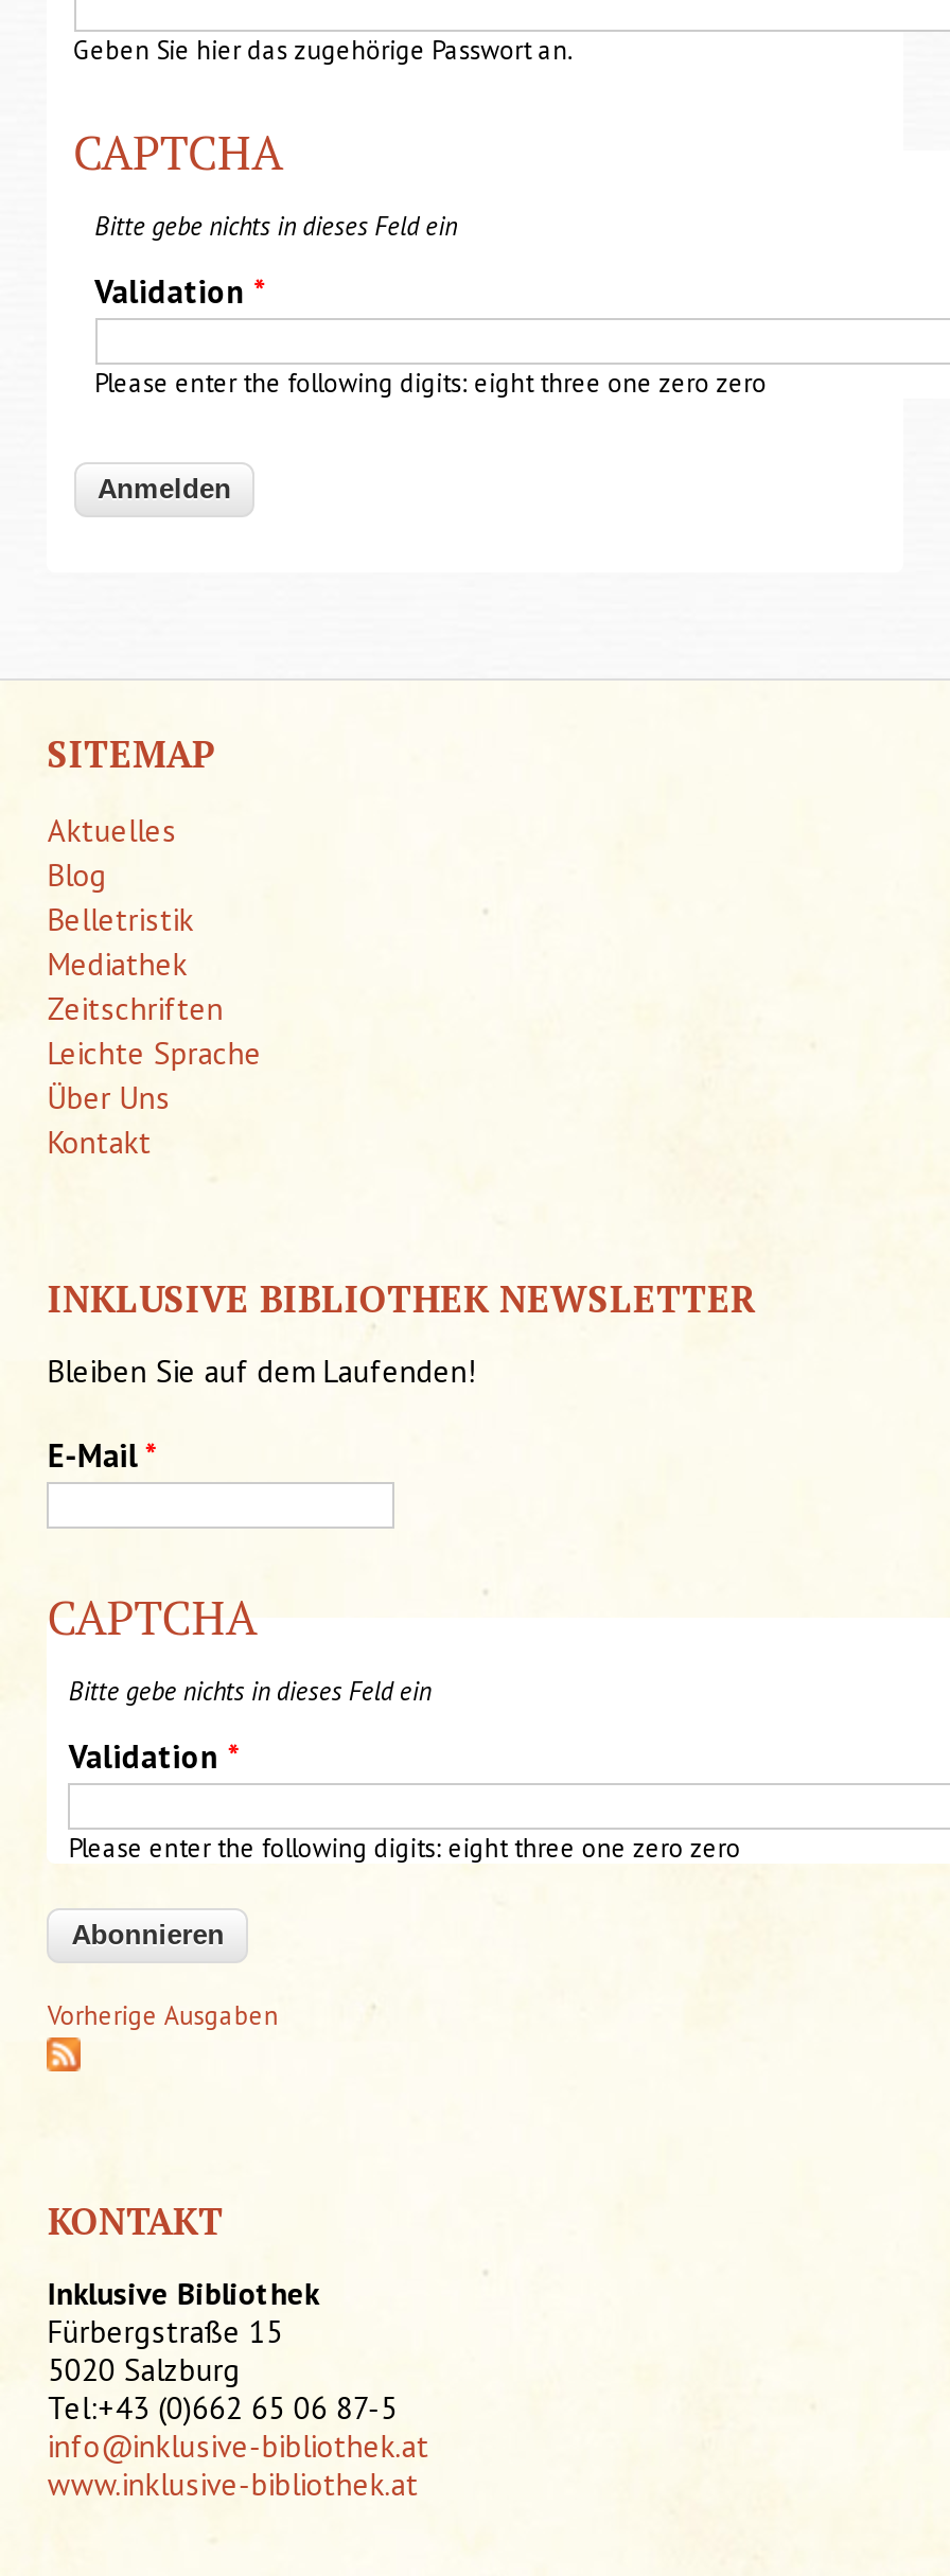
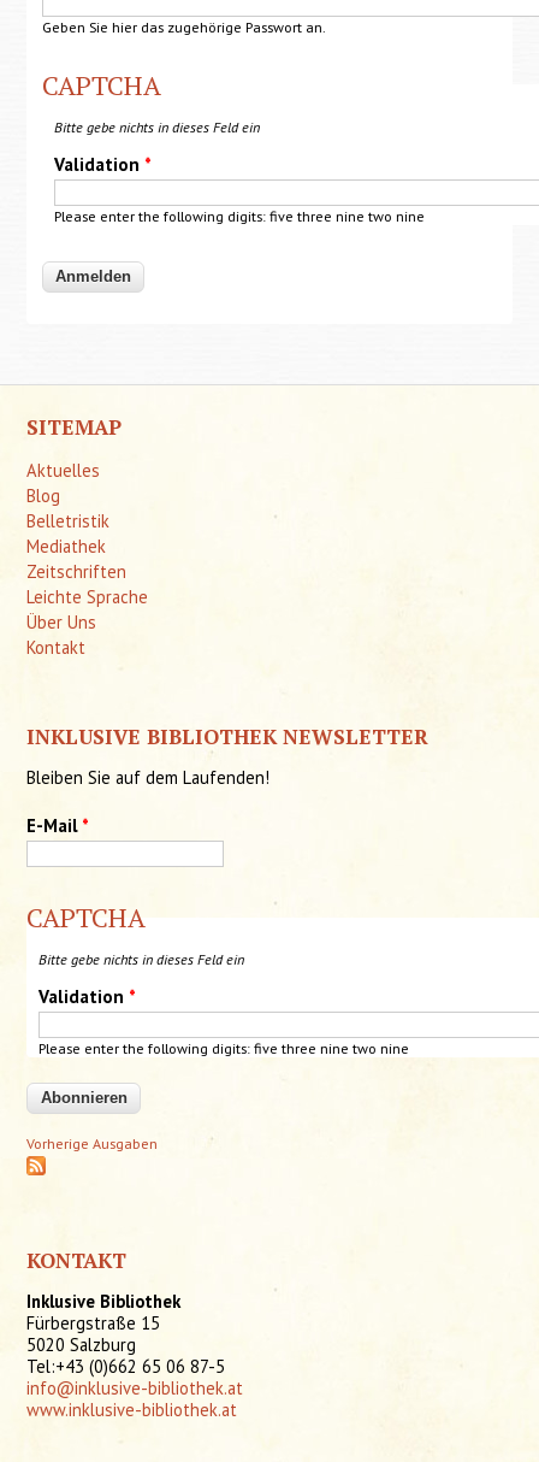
- Please enter the following digits: eight three one zero zero
+ Please enter the following digits: five three nine two nine

- Please enter the following digits: eight three one zero zero
+ Please enter the following digits: five three nine two nine
